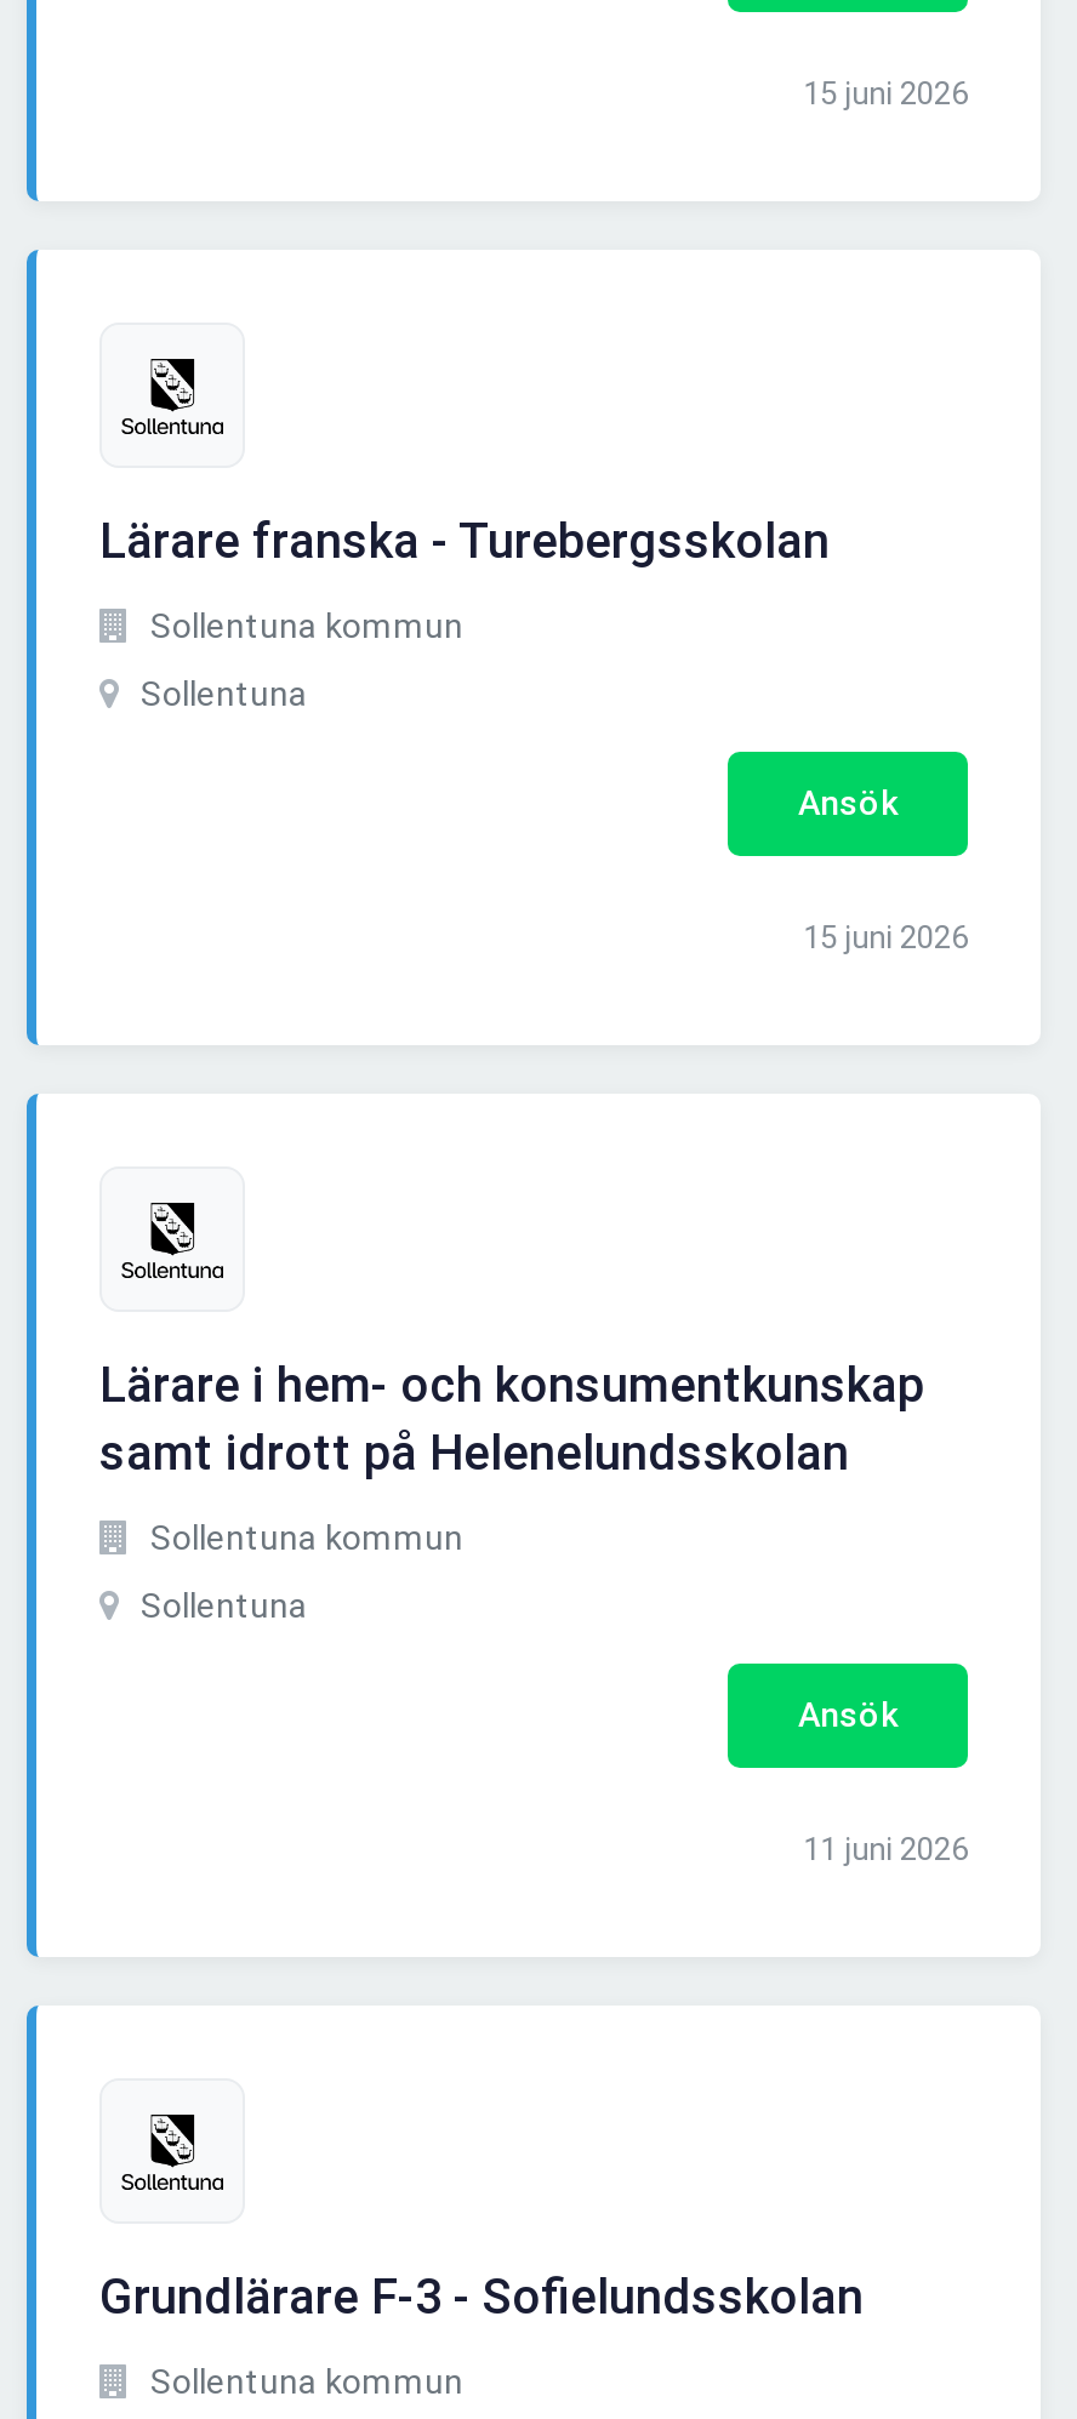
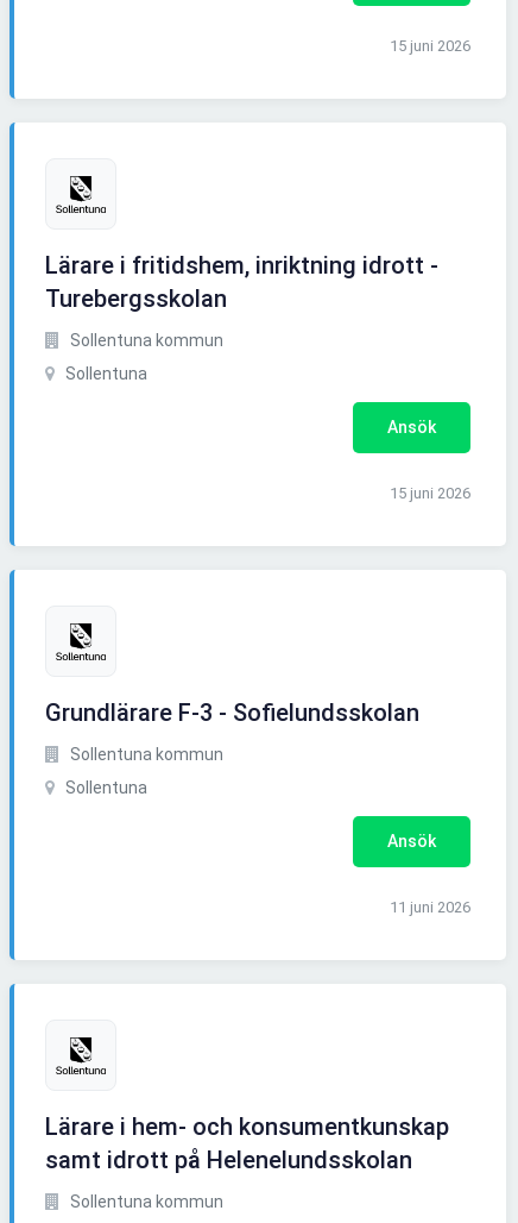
- Lärare franska - Turebergsskolan
+ Lärare i fritidshem, inriktning idrott -
+ Turebergsskolan

moved down: Lärare i hem- och konsumentkunskap | samt idrott på Helenelundsskolan

moved up: Grundlärare F-3 - Sofielundsskolan
